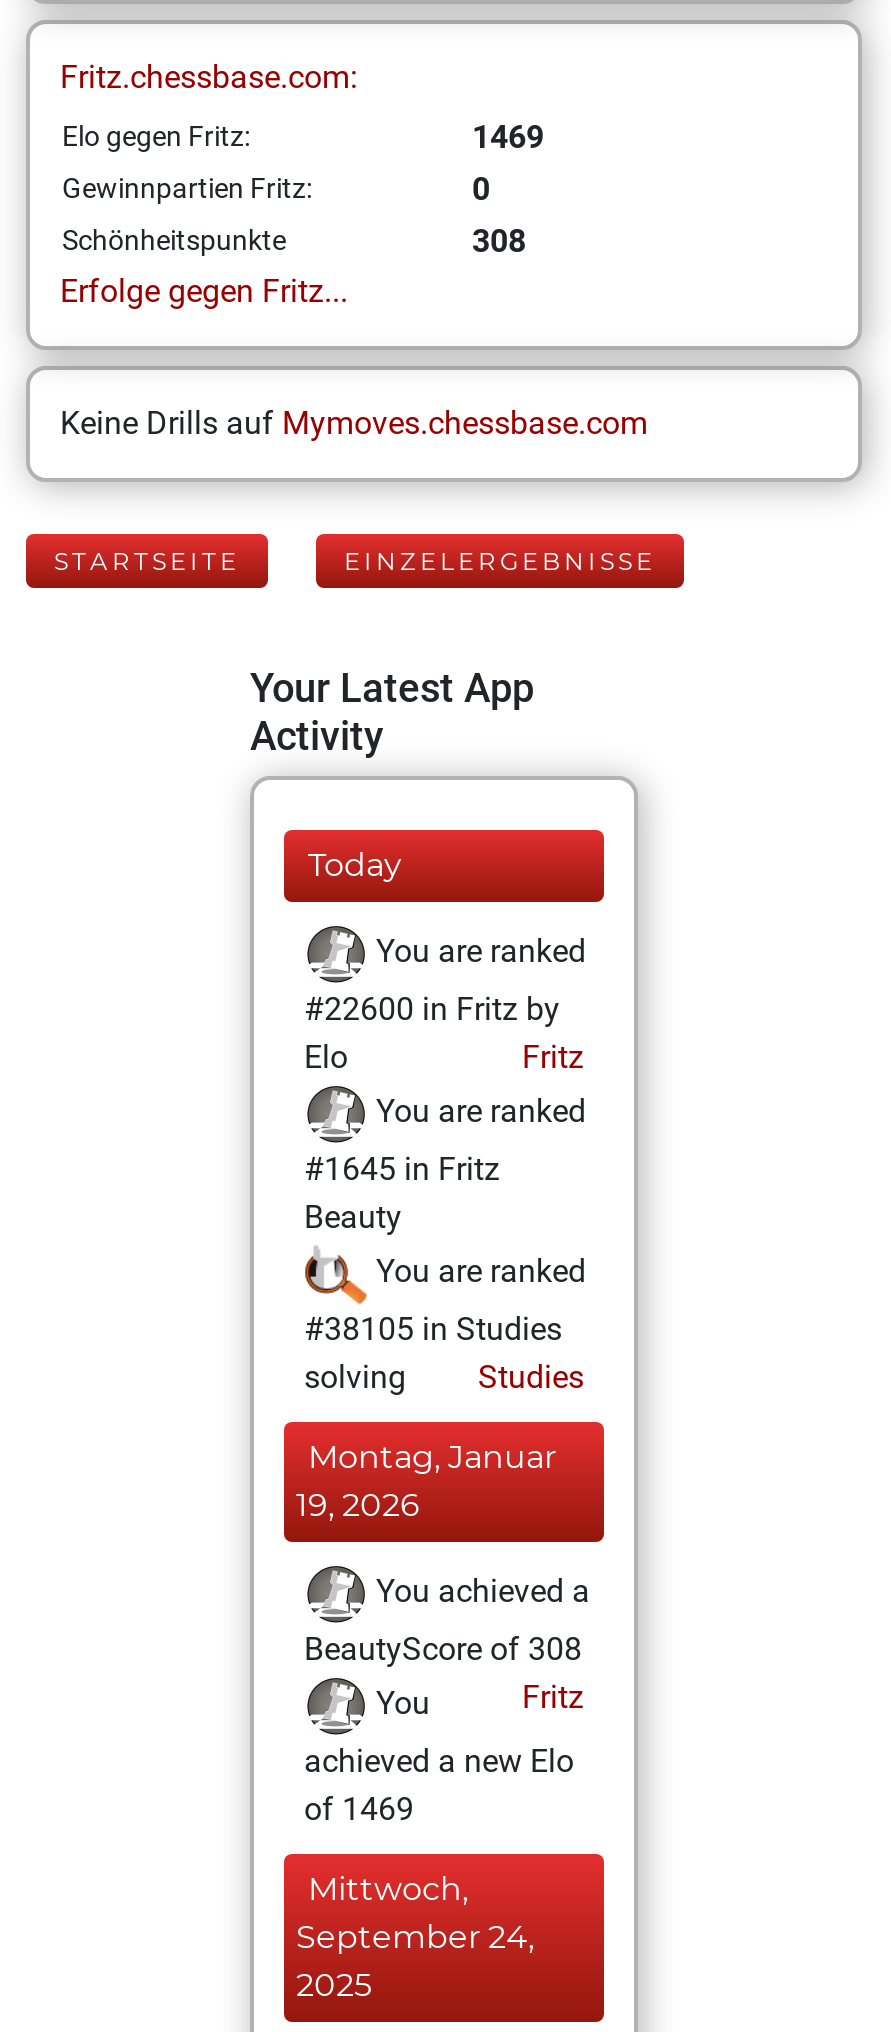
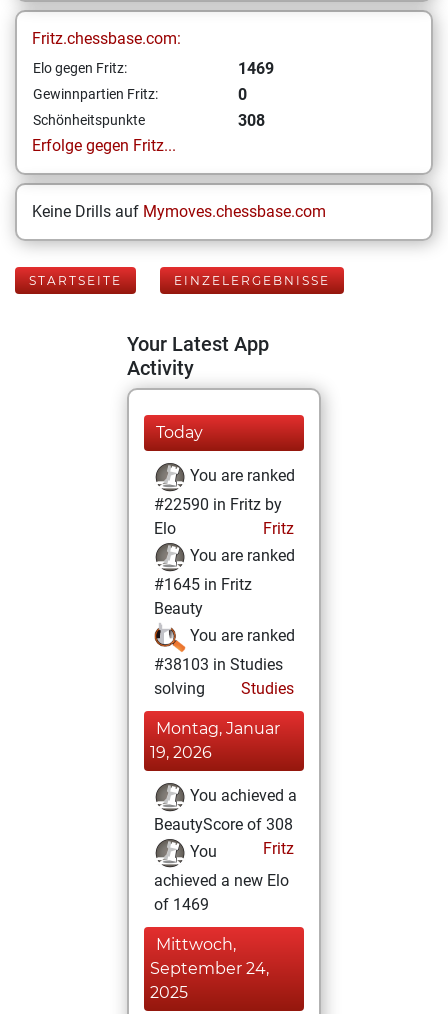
- #22600 in Fritz by
+ #22590 in Fritz by

- #38105 in Studies
+ #38103 in Studies
